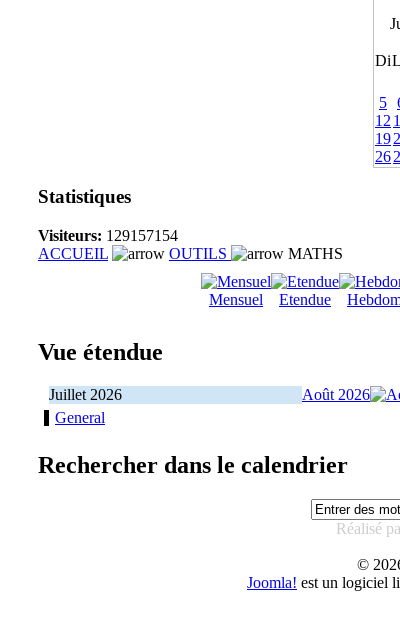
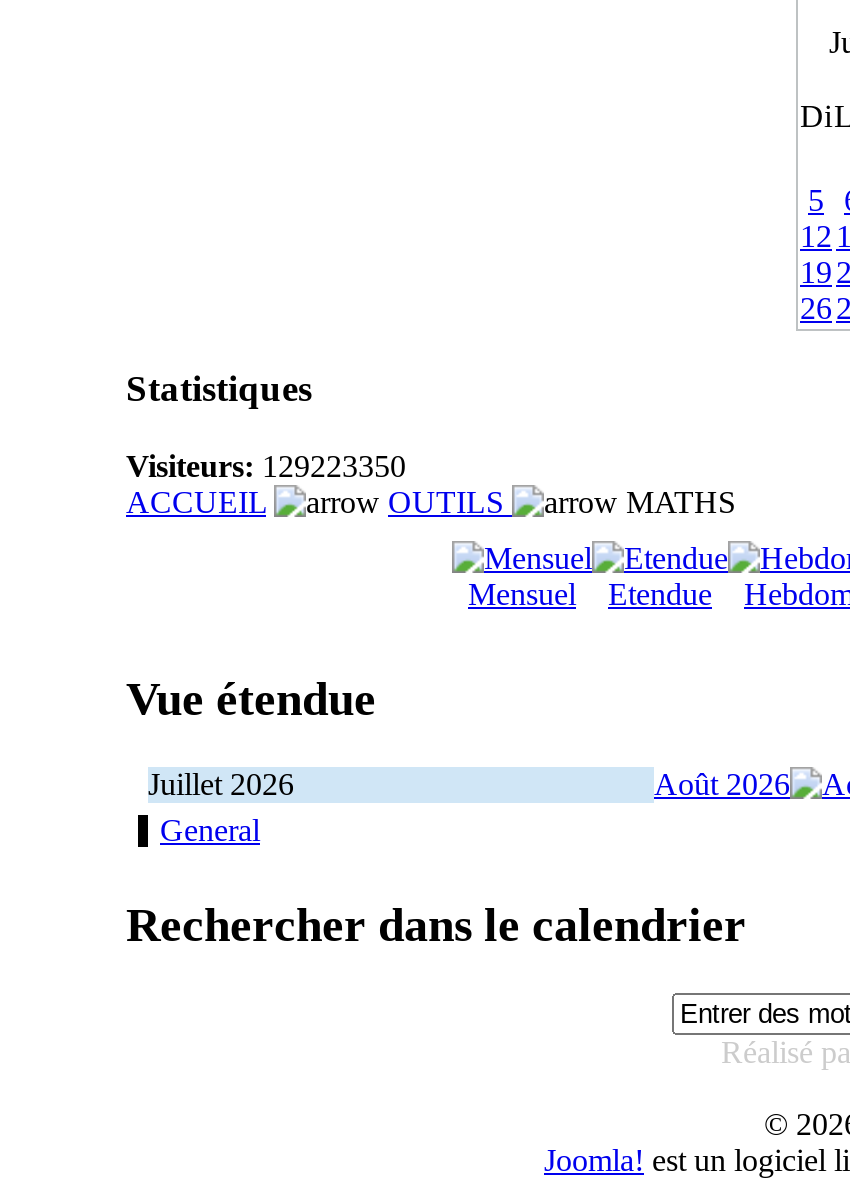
- Visiteurs: 129157154
+ Visiteurs: 129223350
